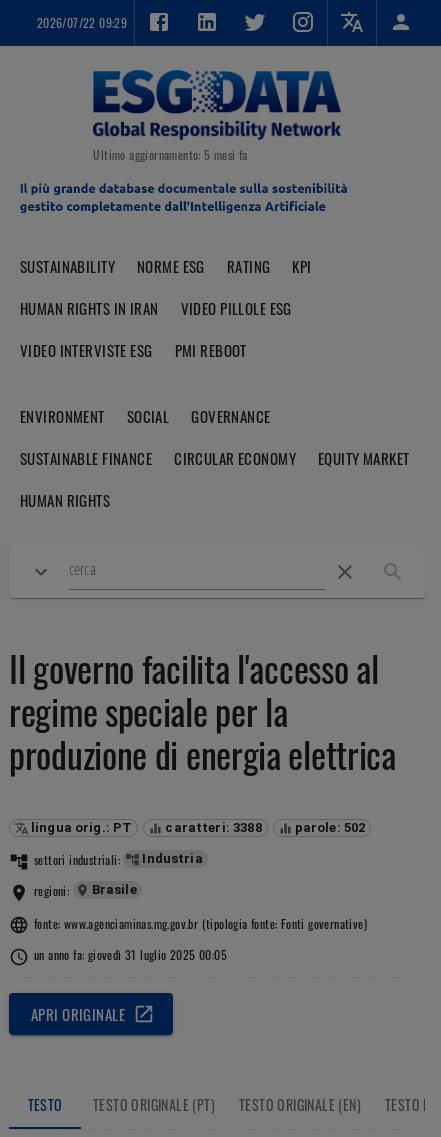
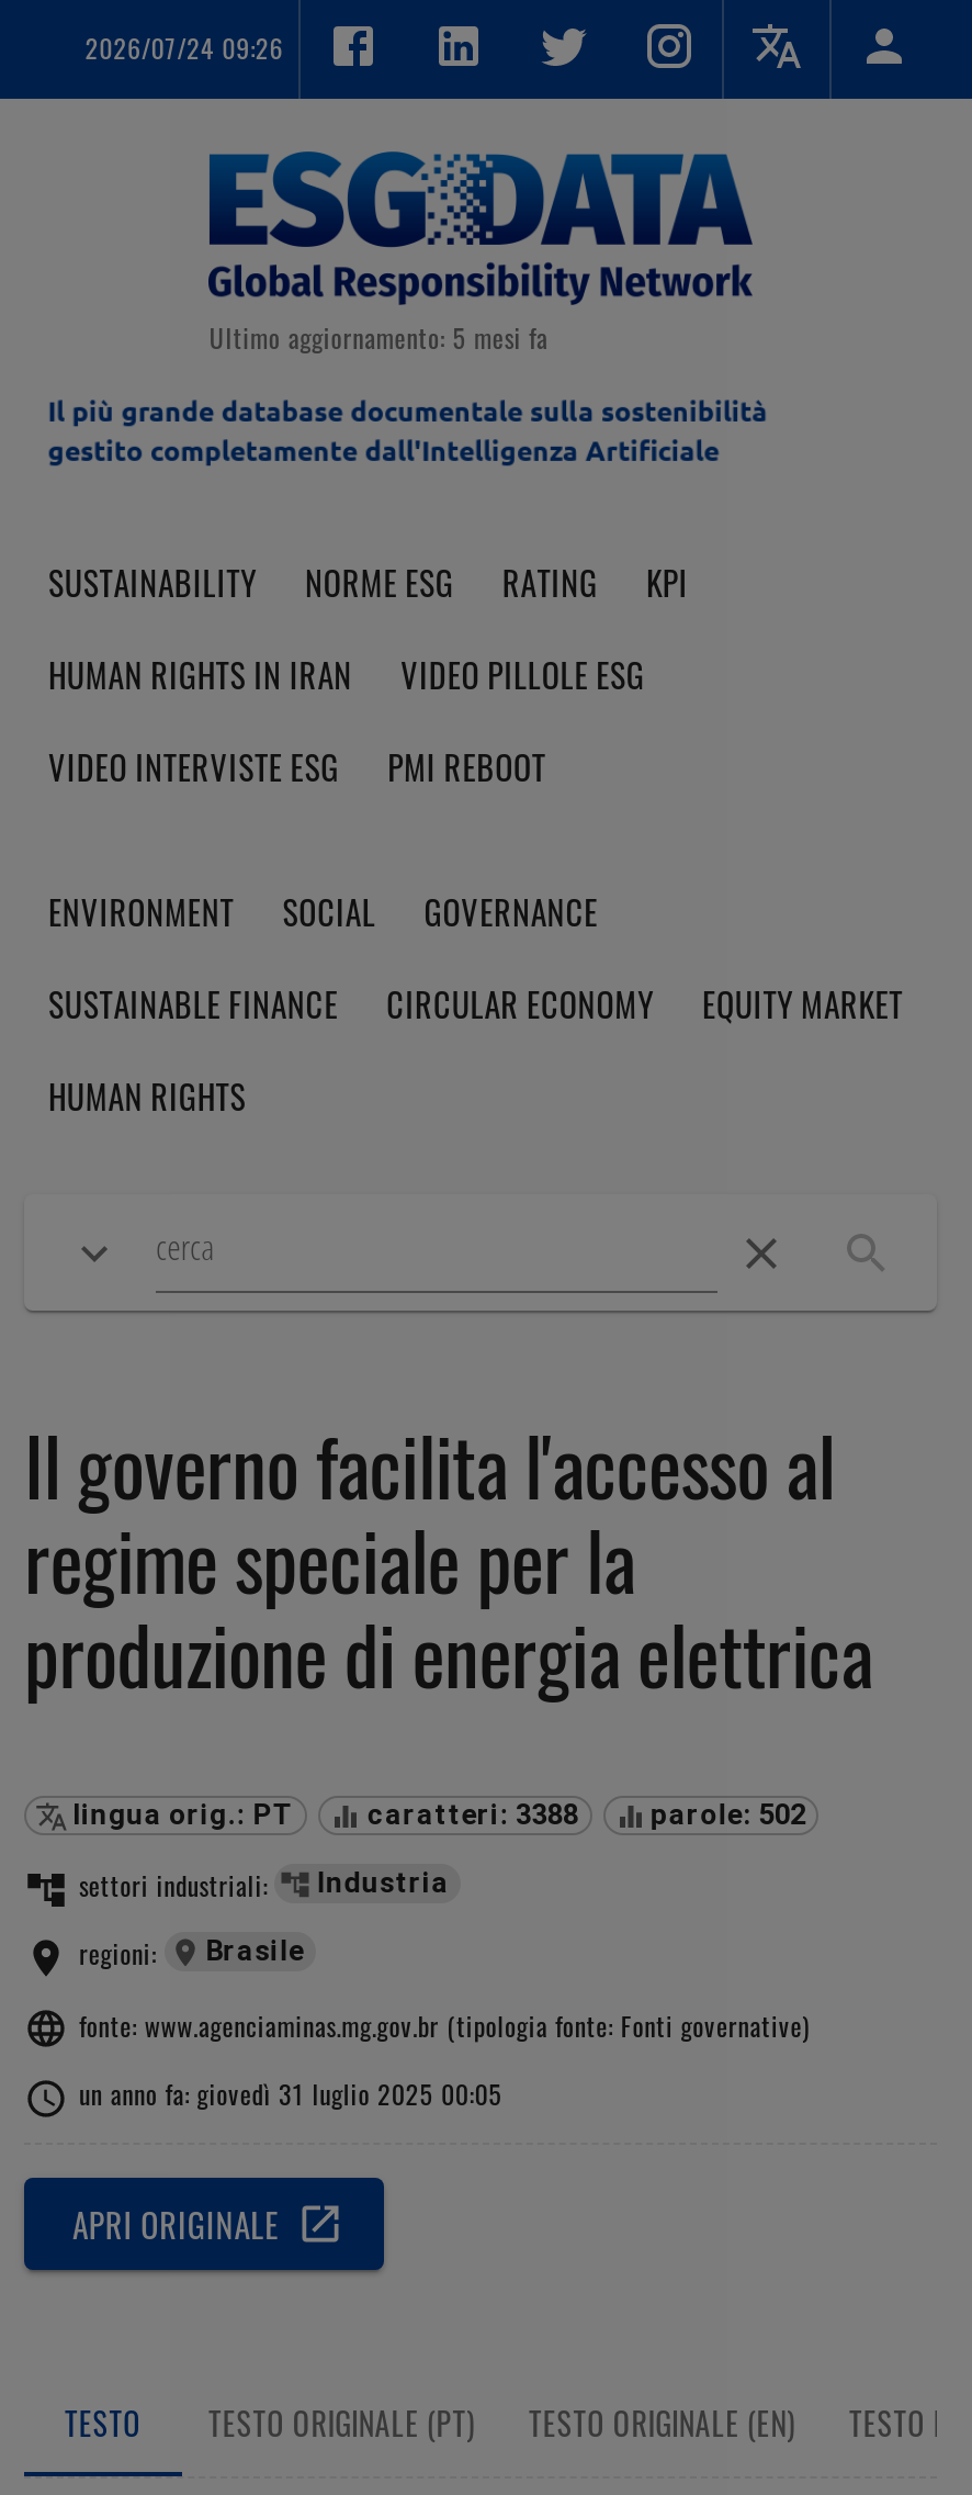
- 2026/07/22 09:29
+ 2026/07/24 09:26
